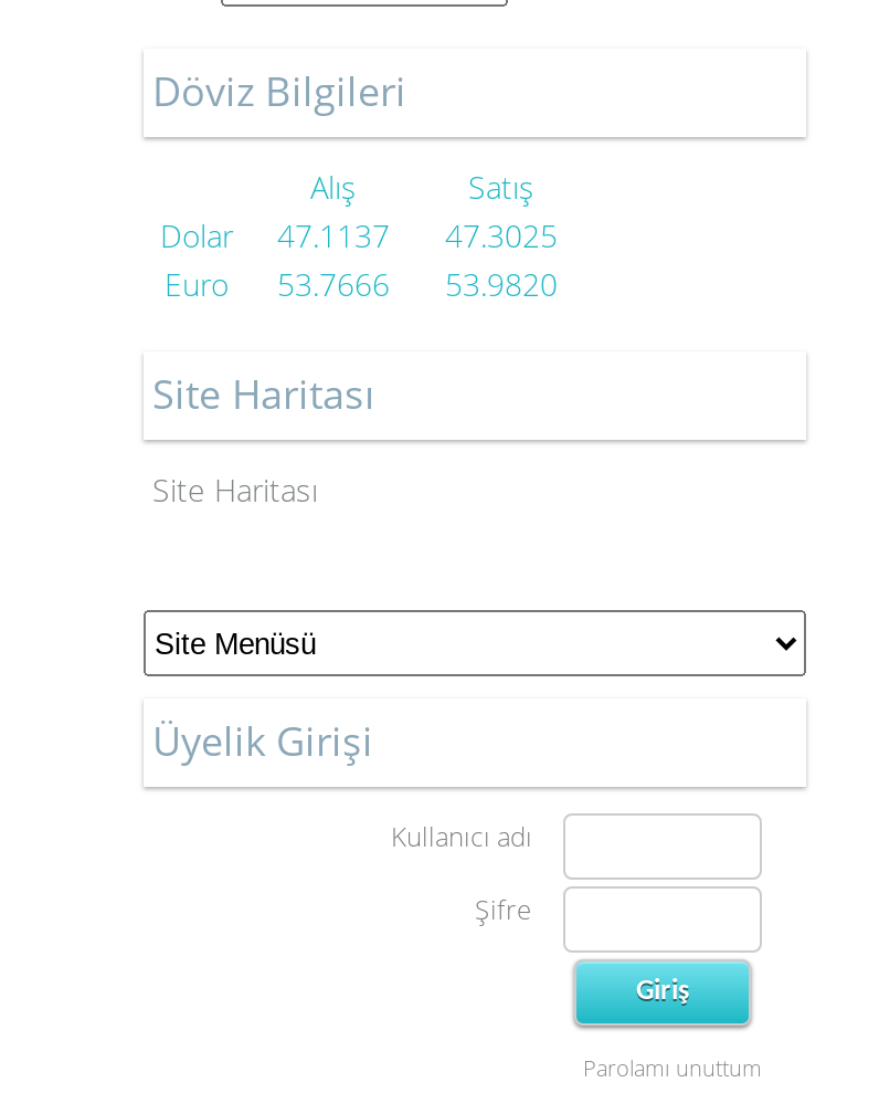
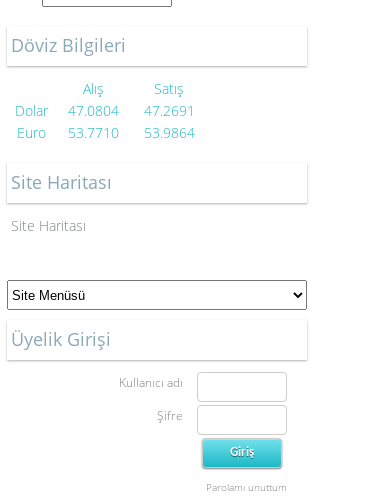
- 47.1137
+ 47.0804

- 47.3025
+ 47.2691

- 53.7666
+ 53.7710

- 53.9820
+ 53.9864
